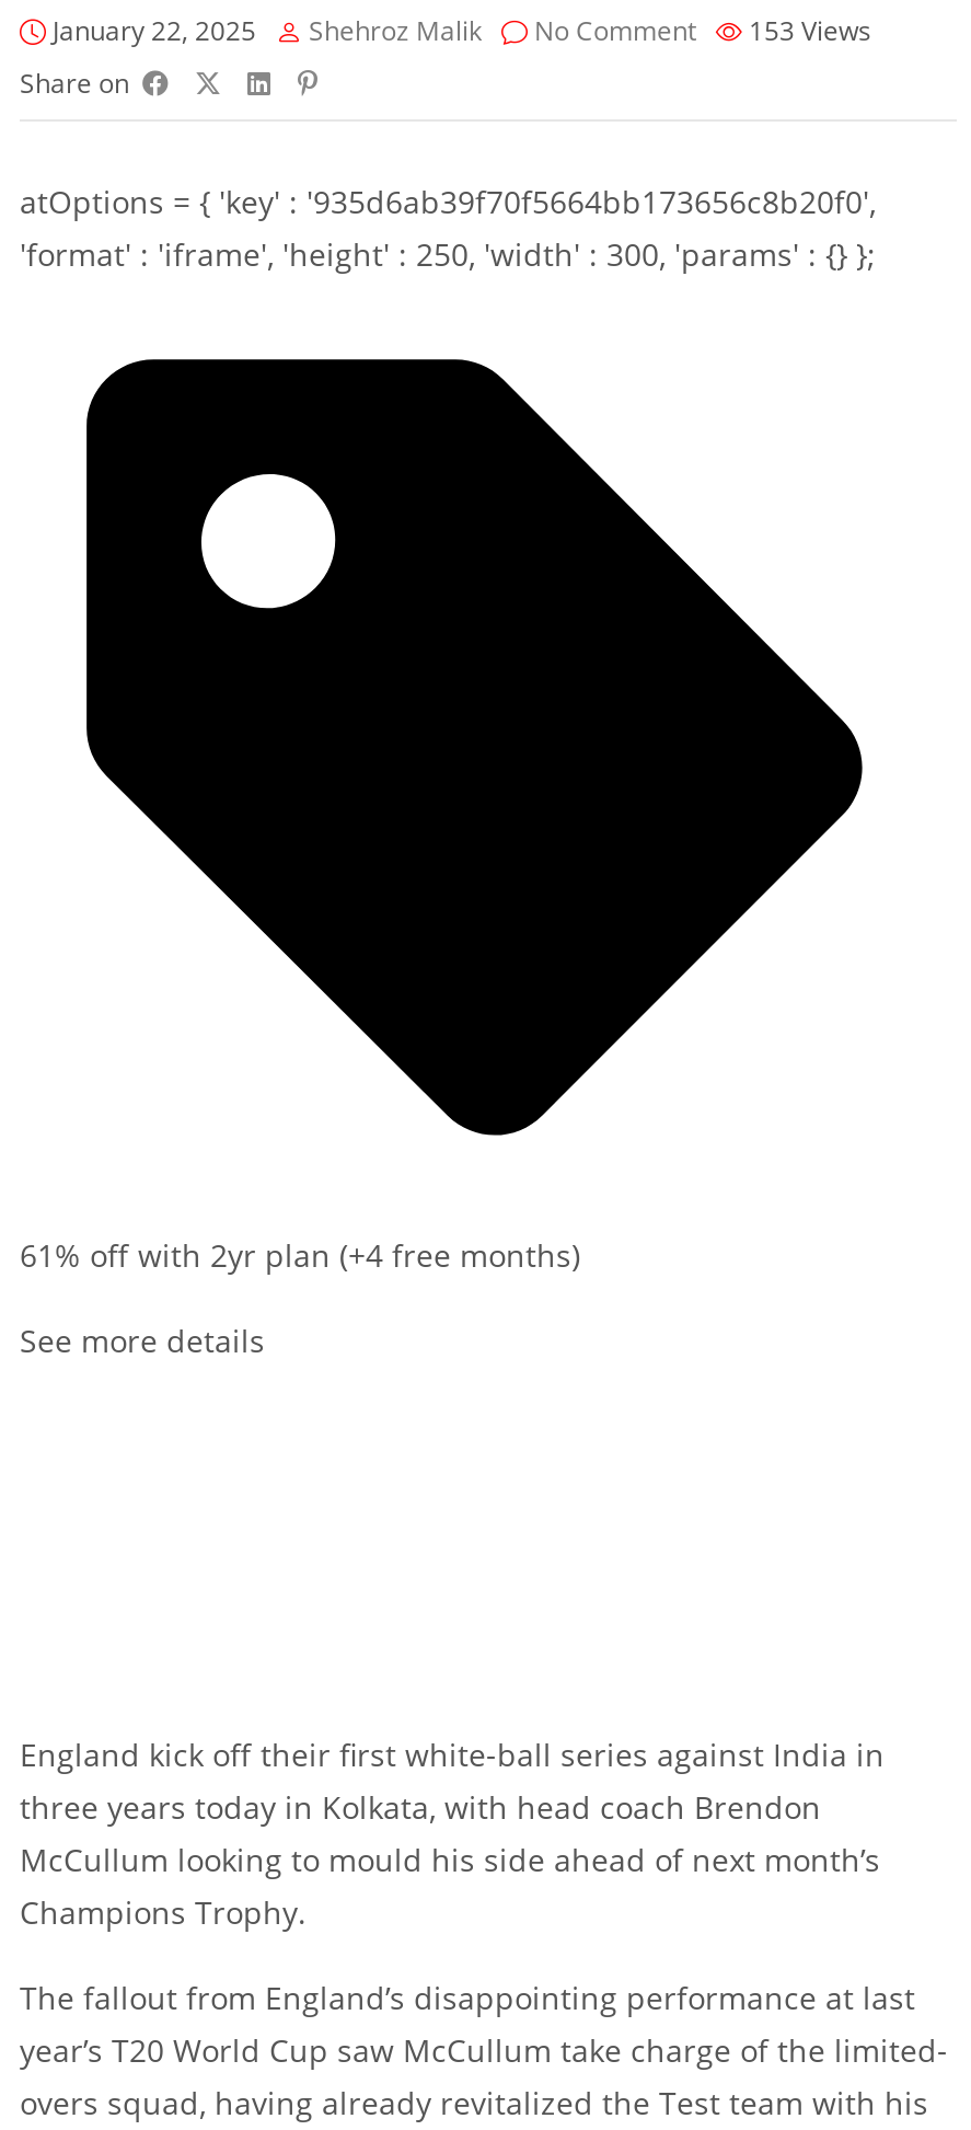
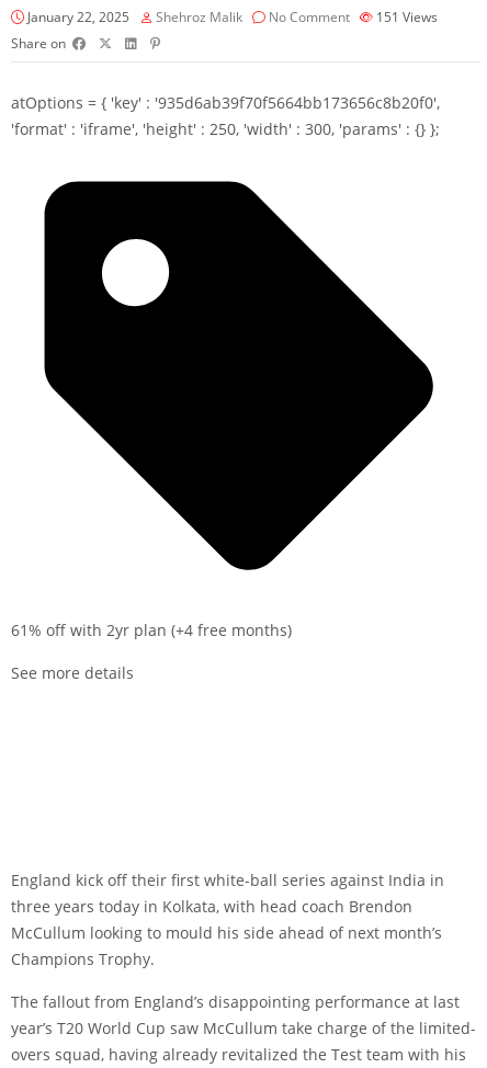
- January 22, 2025 Shehroz Malik No Comment 153 Views
+ January 22, 2025 Shehroz Malik No Comment 151 Views
